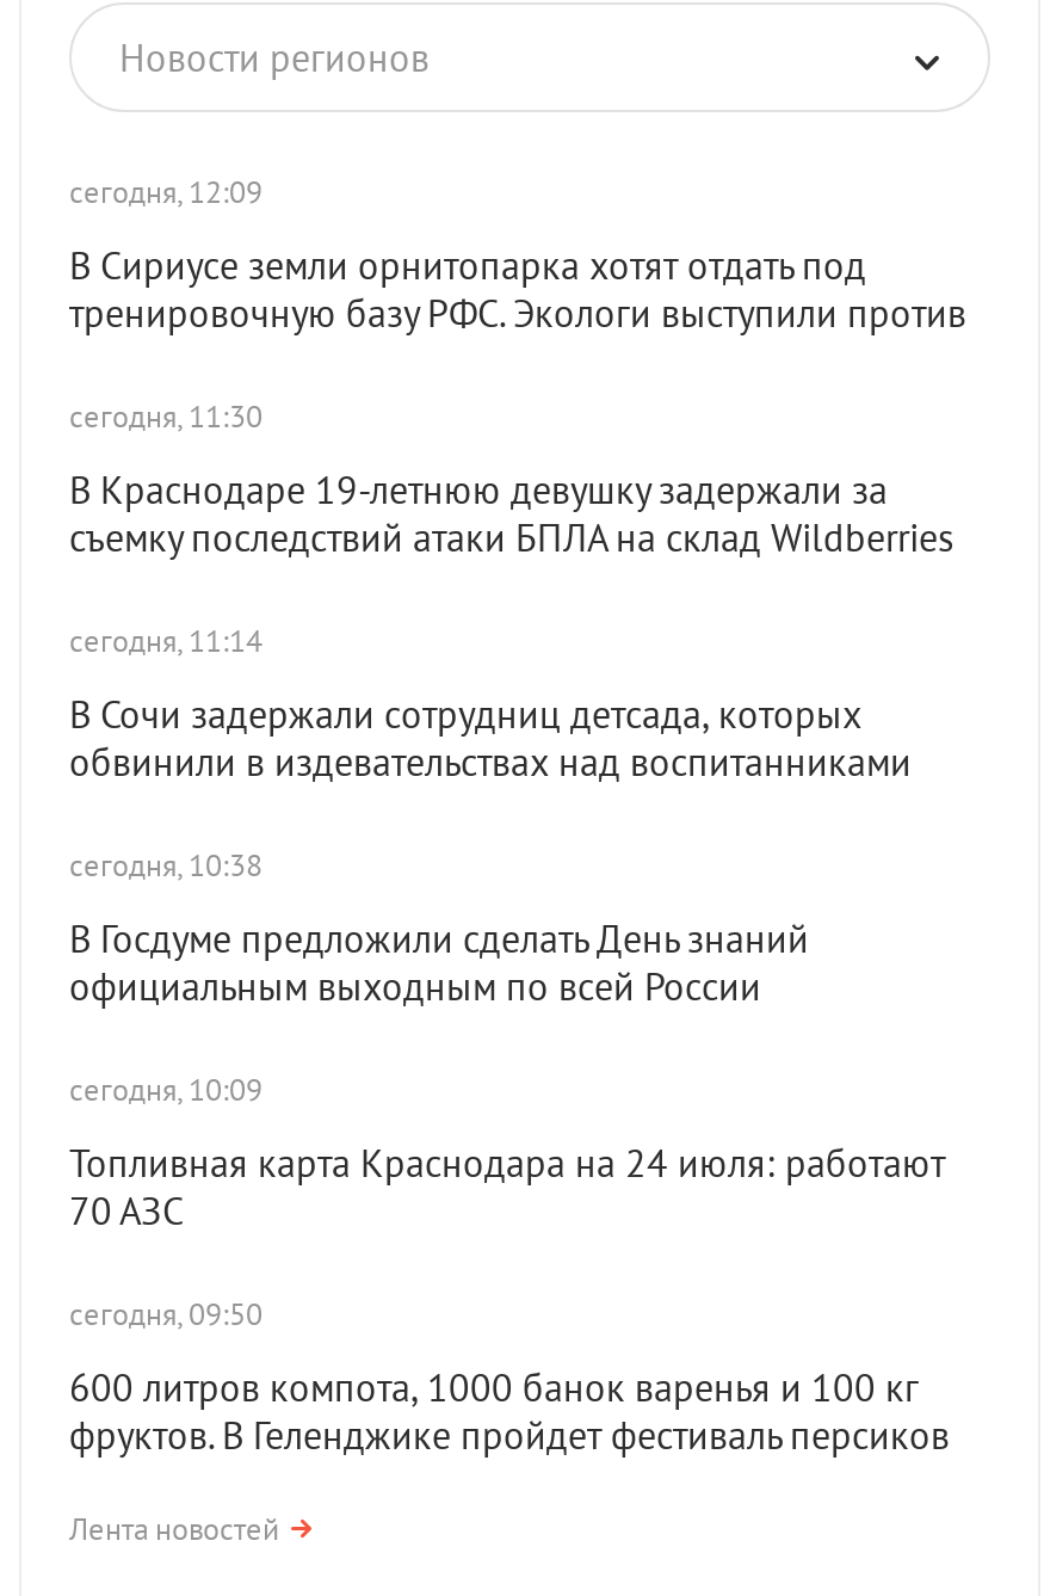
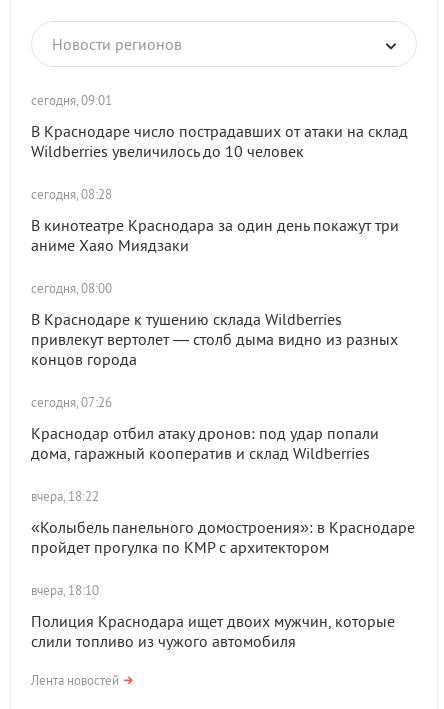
- сегодня, 12:09
+ сегодня, 09:01

- В Сириусе земли орнитопарка хотят отдать под
- тренировочную базу РФС. Экологи выступили против
+ В Краснодаре число пострадавших от атаки на склад
+ Wildberries увеличилось до 10 человек

- сегодня, 11:30
+ сегодня, 08:28

- В Краснодаре 19-летнюю девушку задержали за
- съемку последствий атаки БПЛА на склад Wildberries
+ В кинотеатре Краснодара за один день покажут три
+ аниме Хаяо Миядзаки

- сегодня, 11:14
+ сегодня, 08:00

- В Сочи задержали сотрудниц детсада, которых
- обвинили в издевательствах над воспитанниками
+ В Краснодаре к тушению склада Wildberries
+ привлекут вертолет — столб дыма видно из разных
+ концов города

- сегодня, 10:38
+ сегодня, 07:26

- В Госдуме предложили сделать День знаний
- официальным выходным по всей России
+ Краснодар отбил атаку дронов: под удар попали
+ дома, гаражный кооператив и склад Wildberries

- сегодня, 10:09
+ вчера, 18:22

- Топливная карта Краснодара на 24 июля: работают
- 70 АЗС
+ «Колыбель панельного домостроения»: в Краснодаре
+ пройдет прогулка по КМР с архитектором

- сегодня, 09:50
+ вчера, 18:10

- 600 литров компота, 1000 банок варенья и 100 кг
- фруктов. В Геленджике пройдет фестиваль персиков
+ Полиция Краснодара ищет двоих мужчин, которые
+ слили топливо из чужого автомобиля
